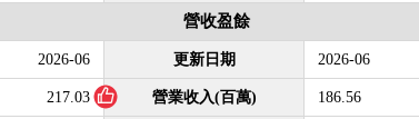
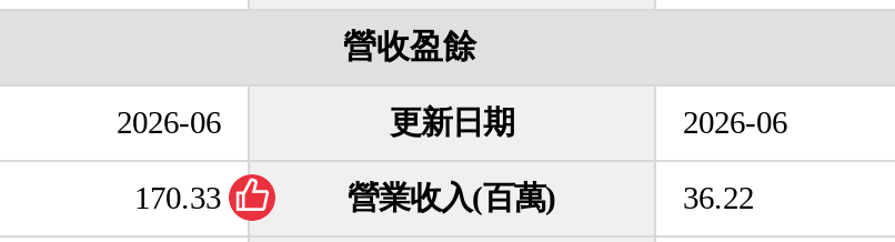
- 217.03
+ 170.33

- 186.56
+ 36.22
